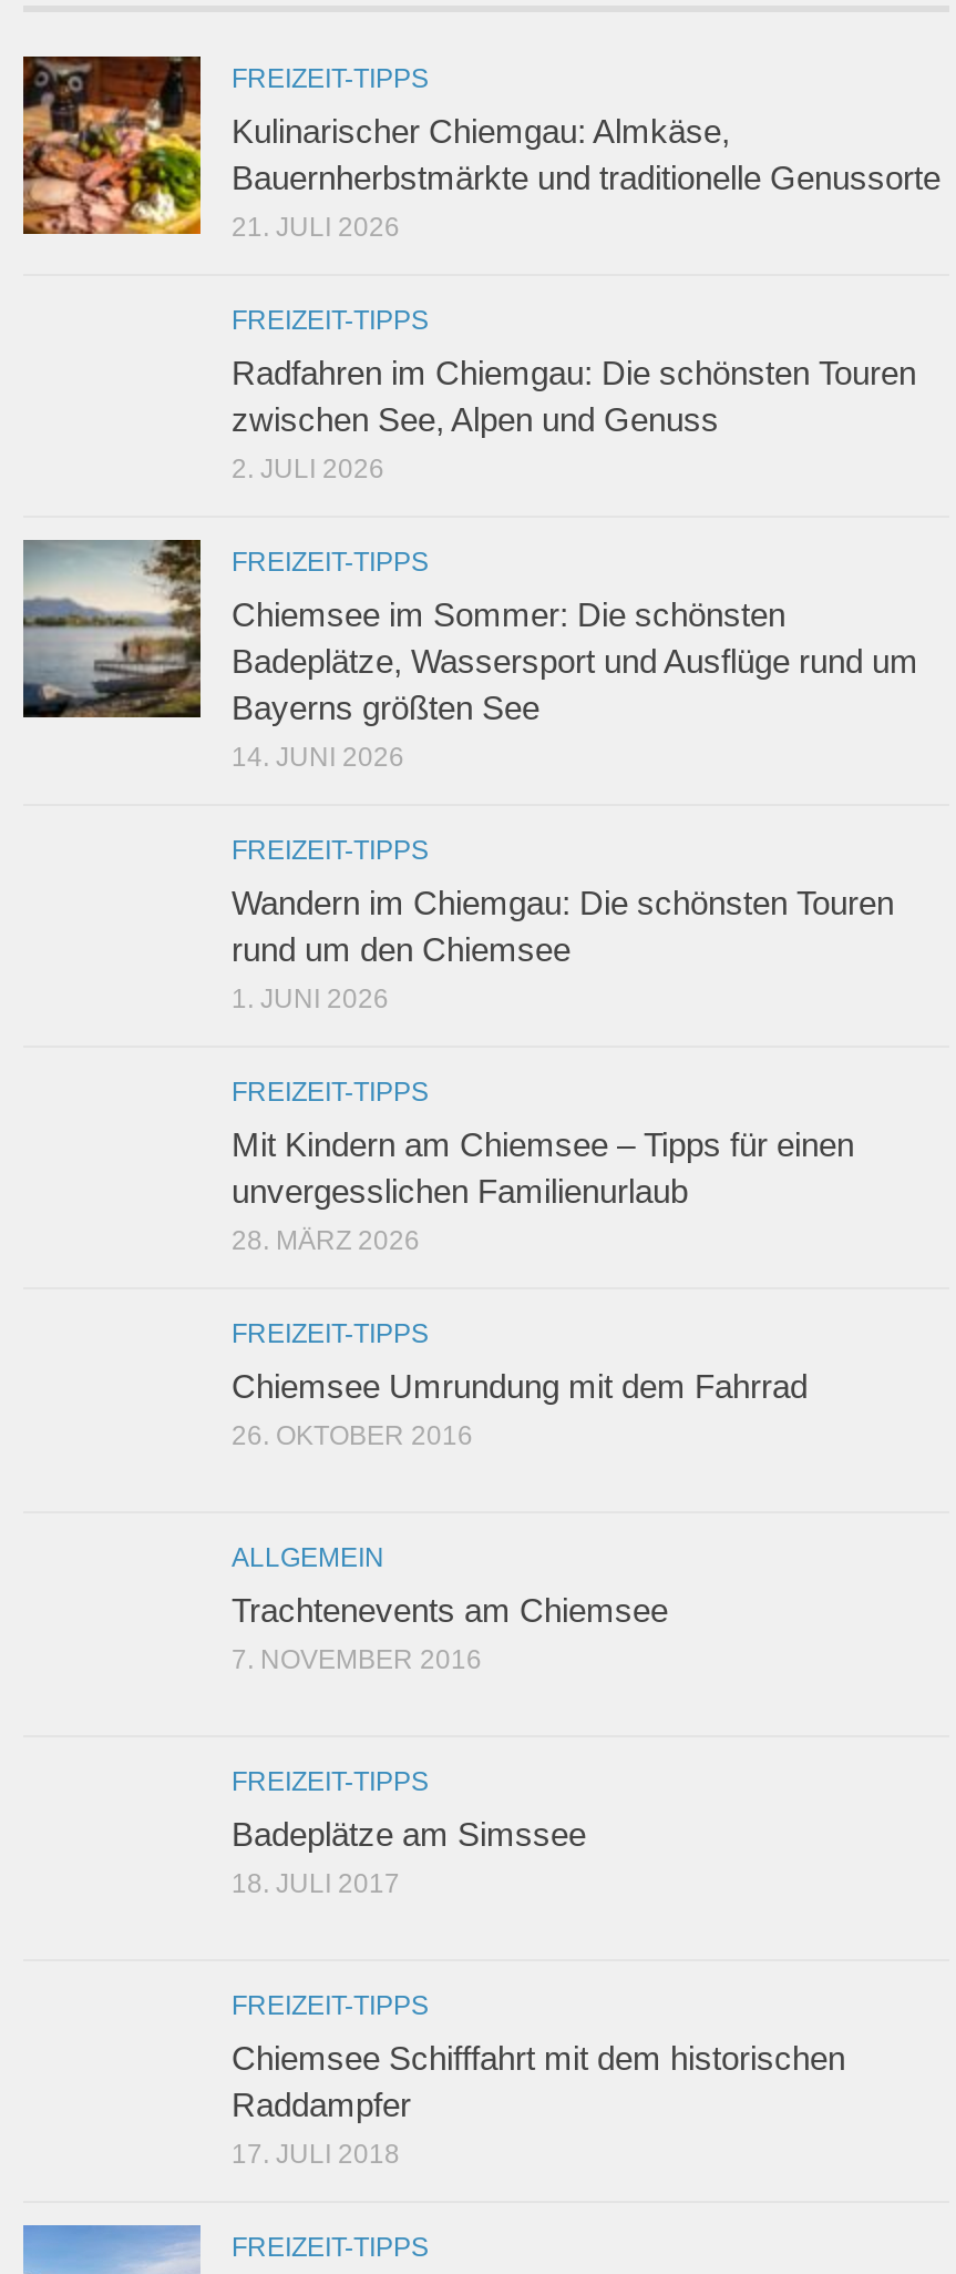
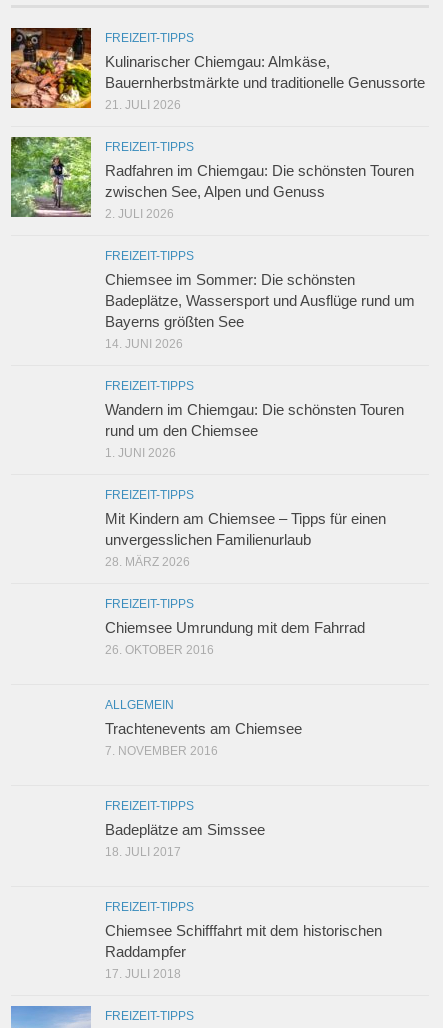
+ [image]

- [image]
